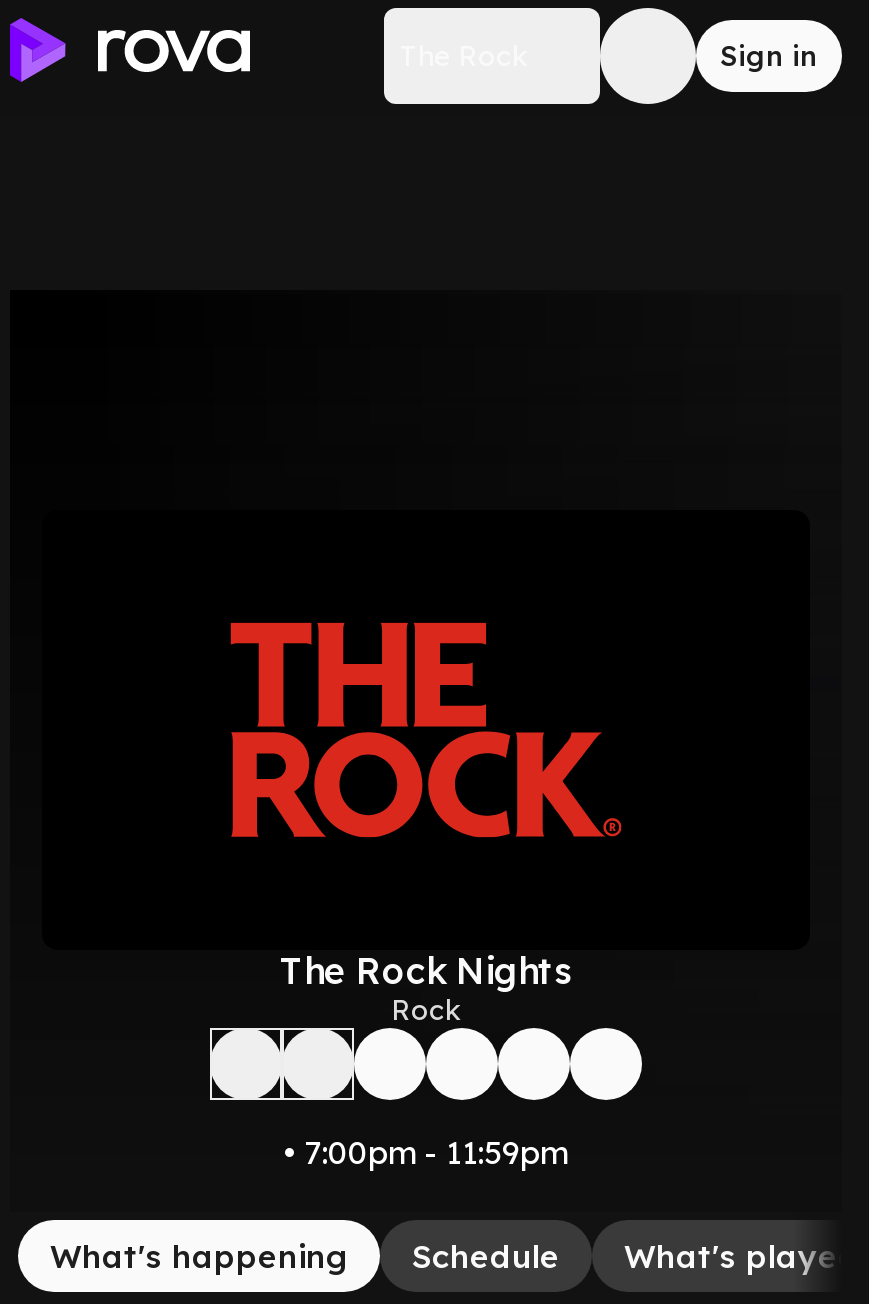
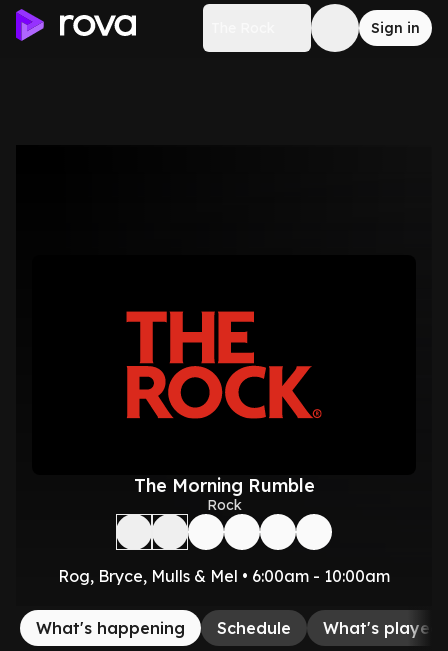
- The Rock Nights
+ The Morning Rumble

- • 7:00pm - 11:59pm
+ Rog, Bryce, Mulls & Mel • 6:00am - 10:00am
